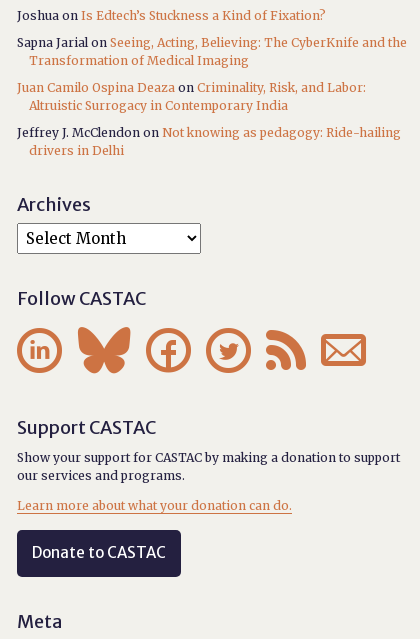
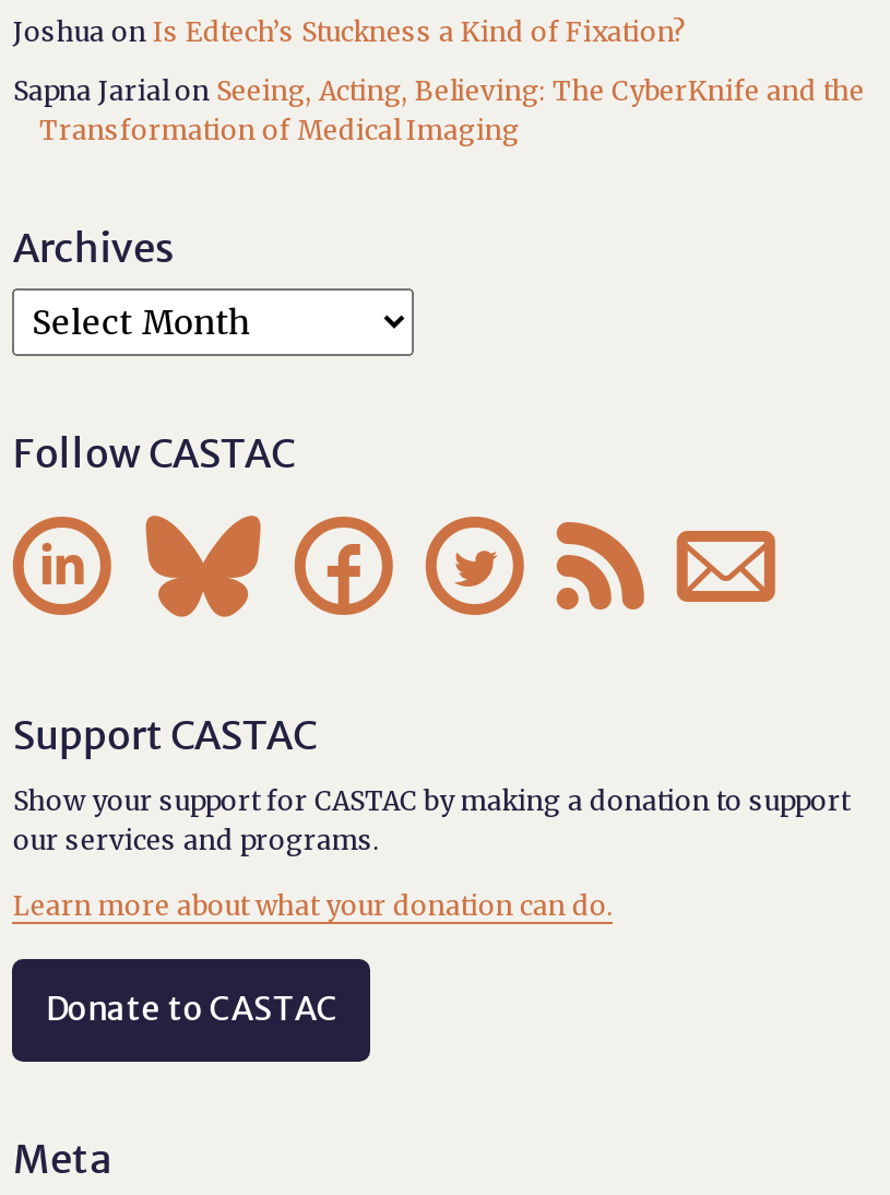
- Juan Camilo Ospina Deaza on Criminality, Risk, and Labor:
- Altruistic Surrogacy in Contemporary India
- Jeffrey J. McClendon on Not knowing as pedagogy: Ride-hailing
- drivers in Delhi
